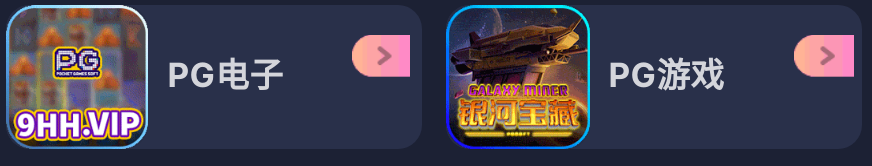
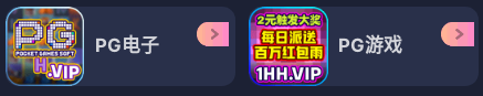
- [image]
+ [image]

- [image]
+ [image]
